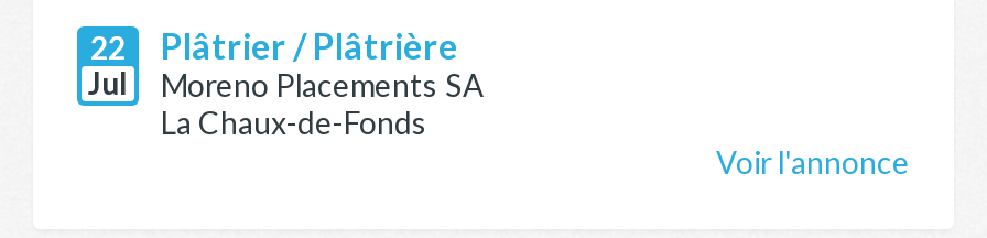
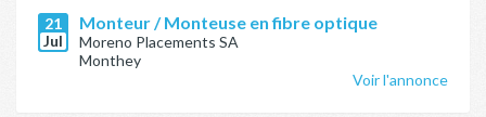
- 22
+ 21

- Plâtrier / Plâtrière
+ Monteur / Monteuse en fibre optique

- La Chaux-de-Fonds
+ Monthey
